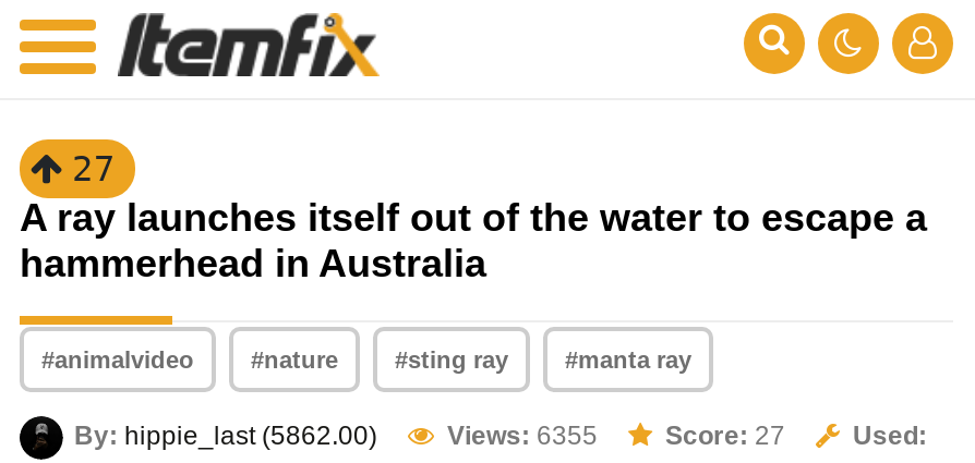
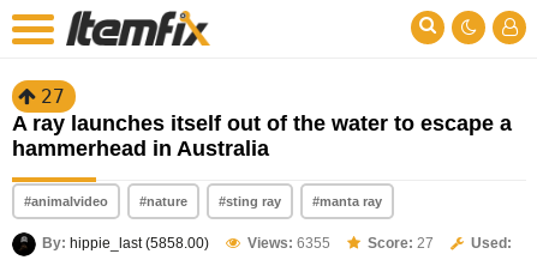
- By: hippie_last (5862.00)
+ By: hippie_last (5858.00)
